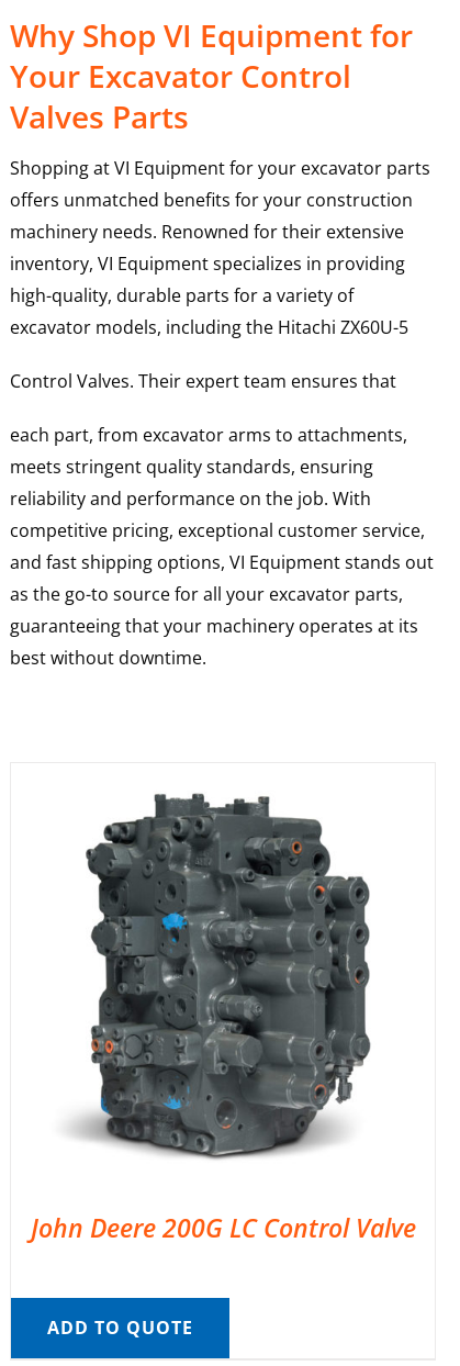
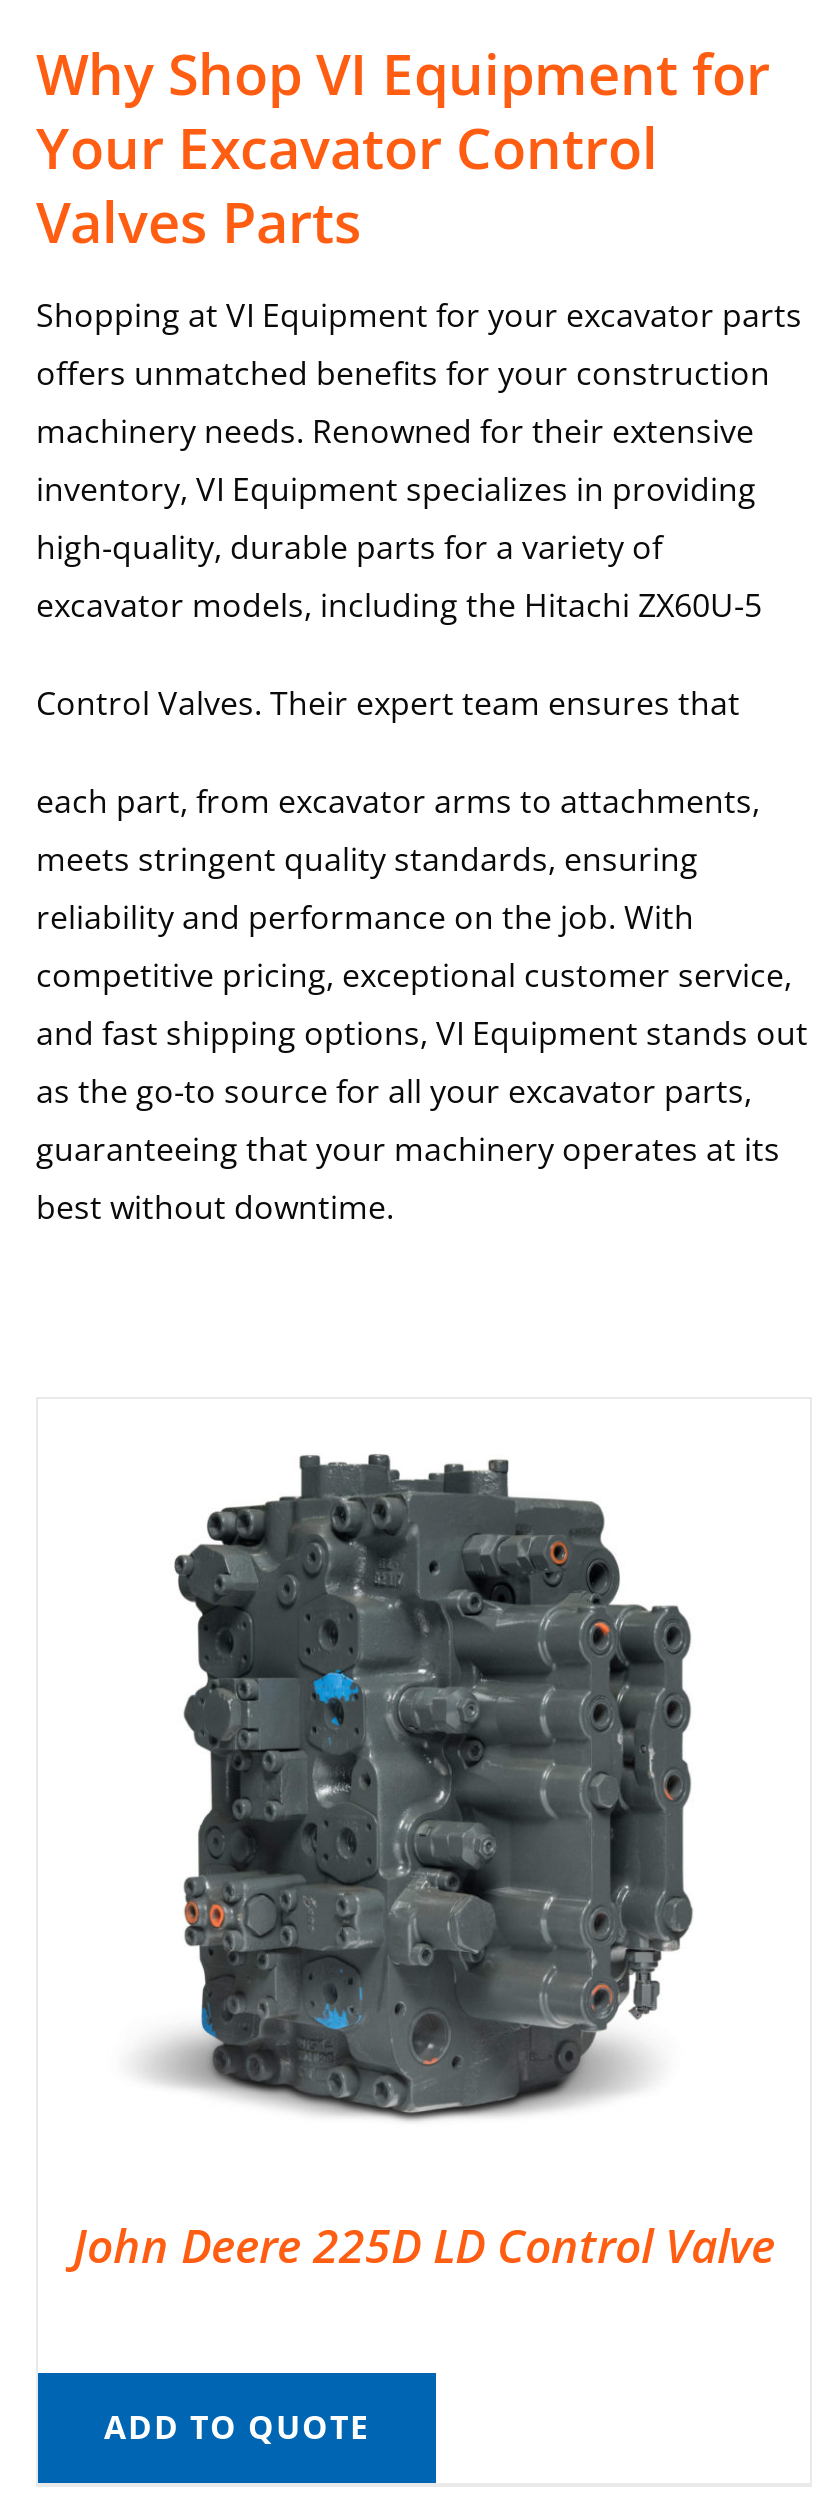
- John Deere 200G LC Control Valve
+ John Deere 225D LD Control Valve
